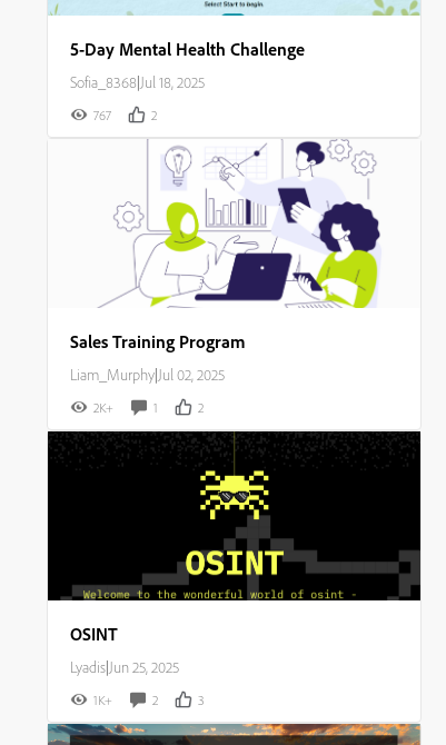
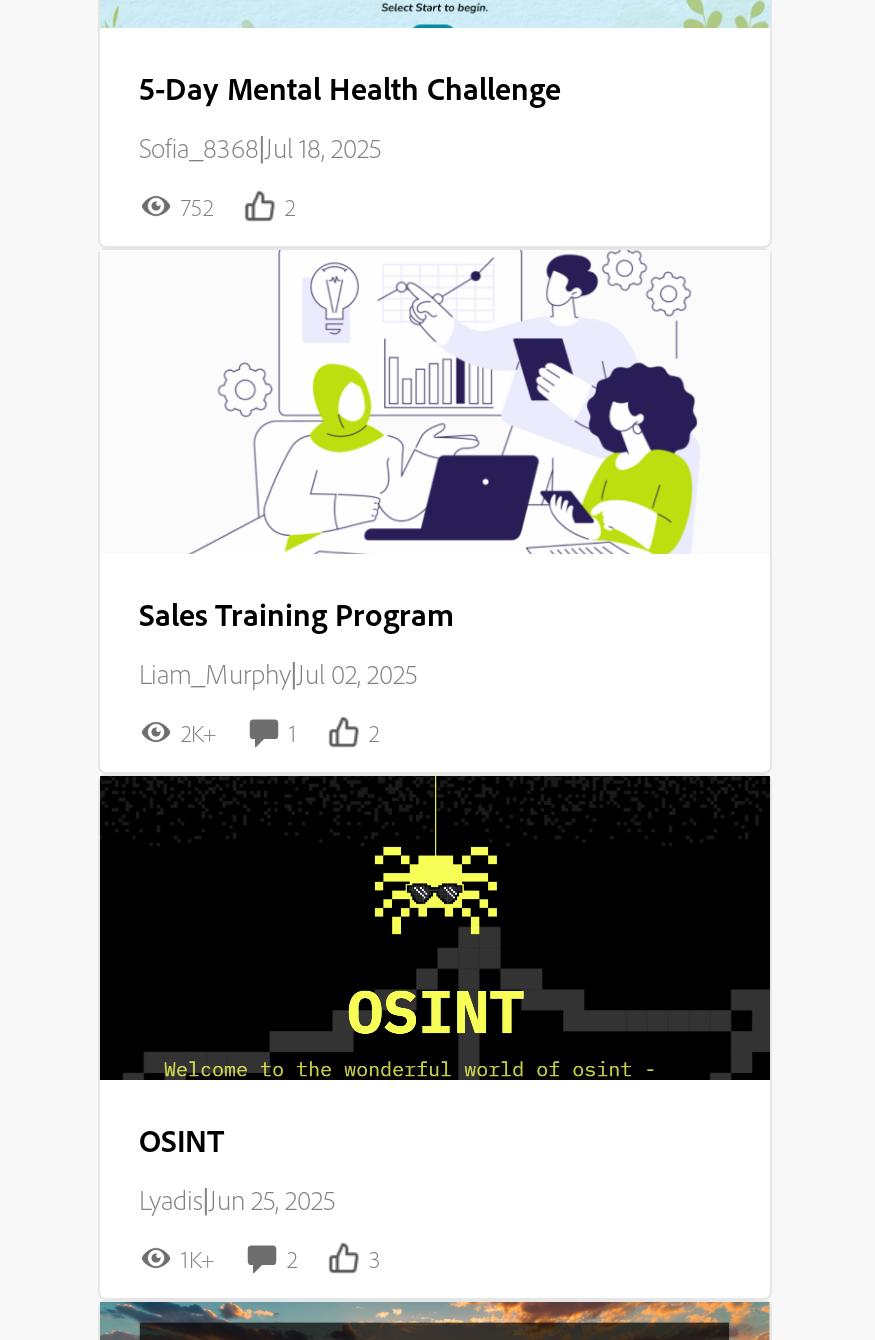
- 767
+ 752
